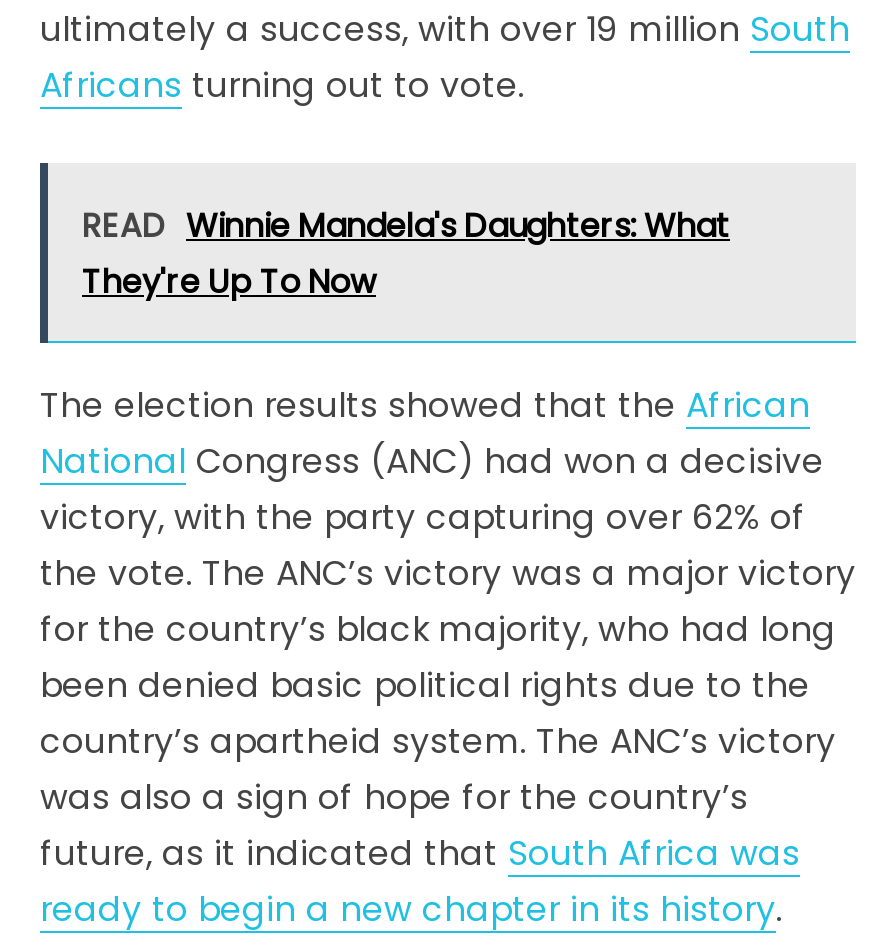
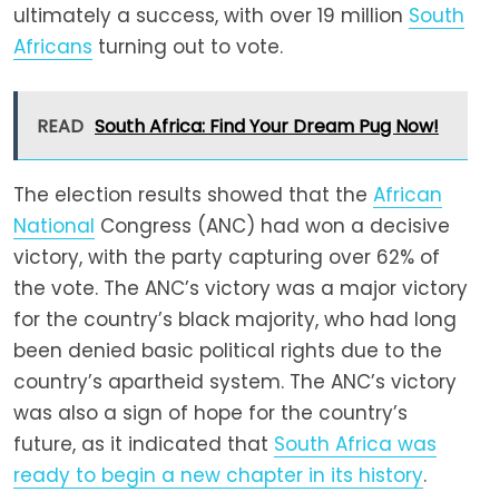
- READ Winnie Mandela's Daughters: What
- They're Up To Now
+ READ South Africa: Find Your Dream Pug Now!
